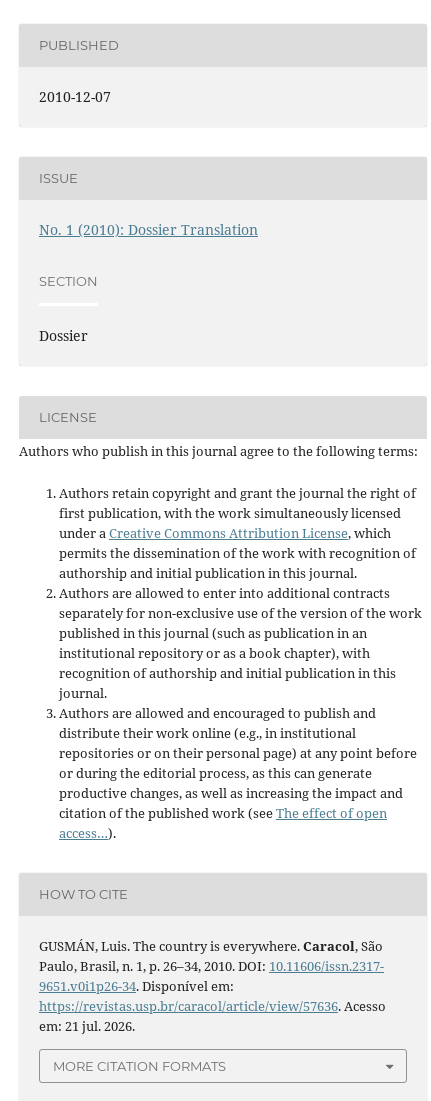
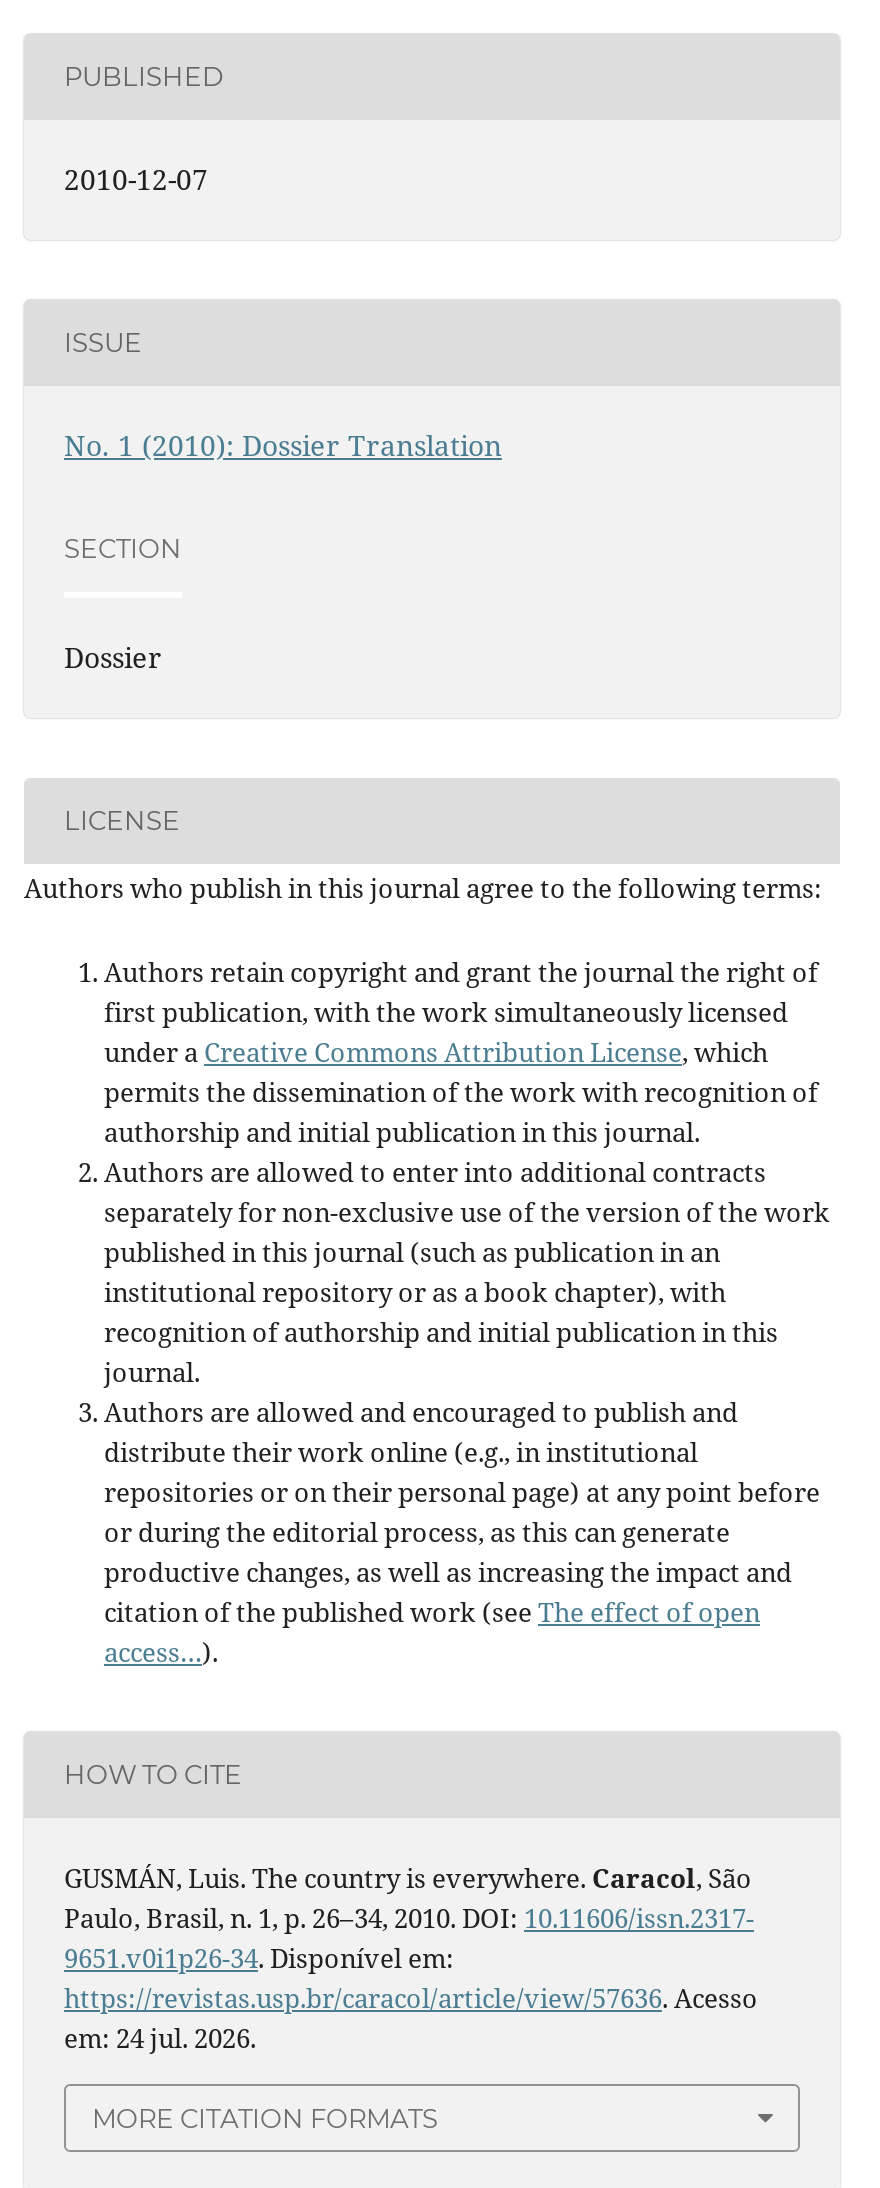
- em: 21 jul. 2026.
+ em: 24 jul. 2026.
